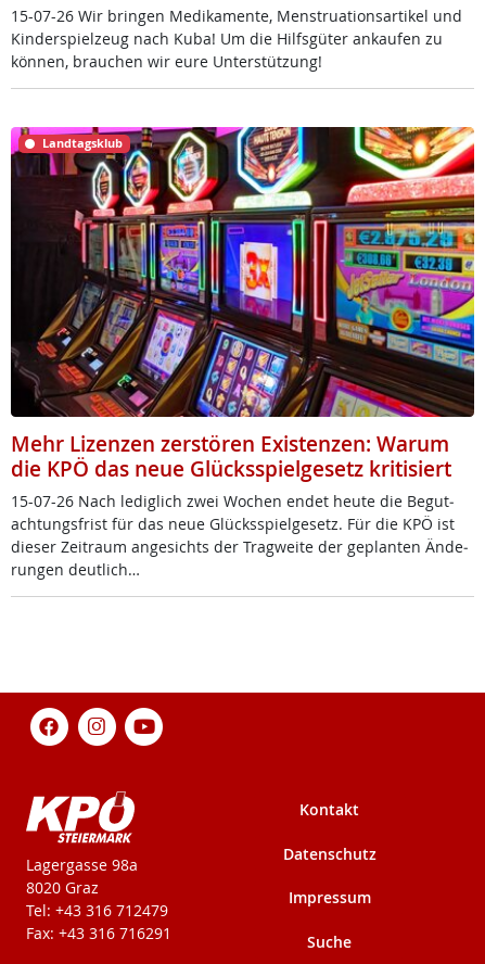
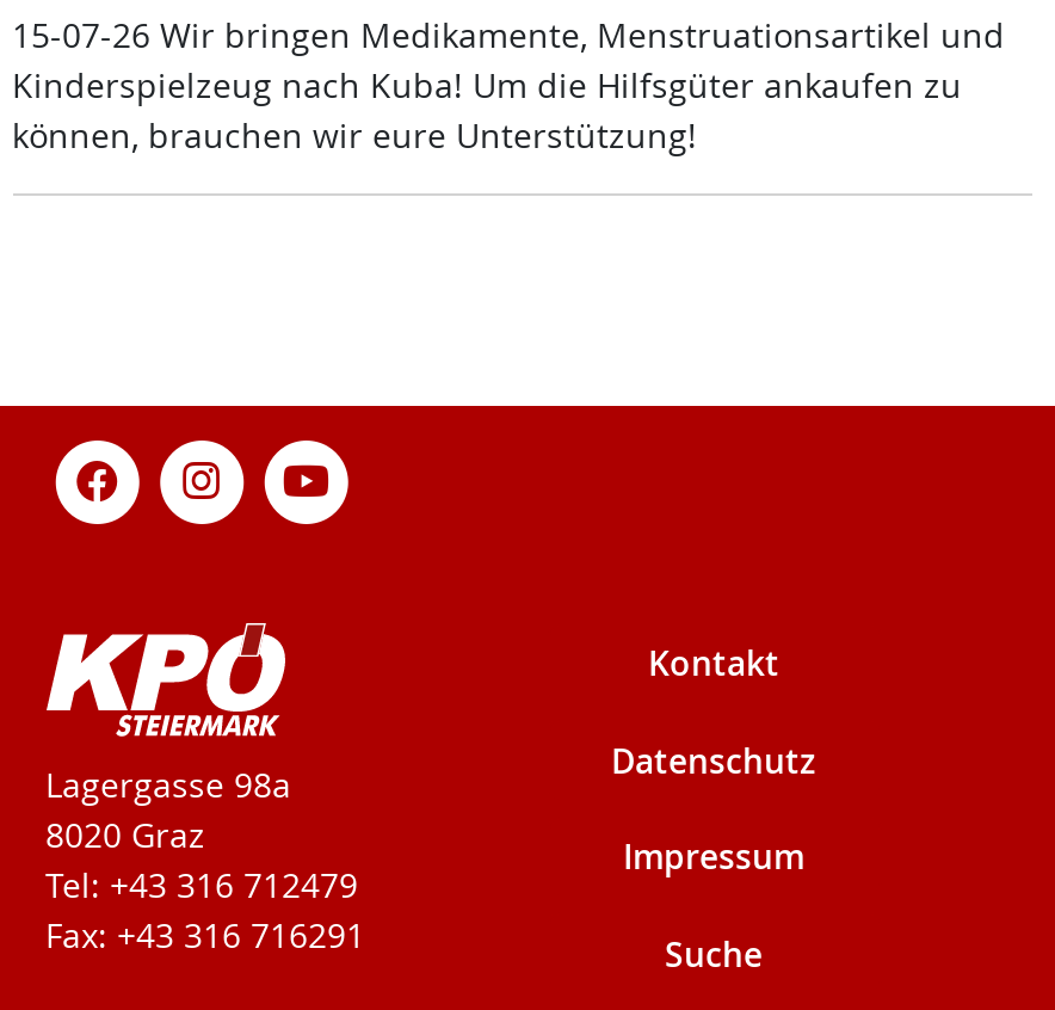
- [image]
- Landtagsklub

- Mehr Lizenzen zerstören Existenzen: Warum
- die KPÖ das neue Glücksspielgesetz kritisiert
- 15-07-26 Nach lediglich zwei Wochen endet heute die Begut
- achtungsfrist für das neue Glücksspielgesetz. Für die KPÖ ist
- dieser Zeitraum angesichts der Tragweite der geplanten Ände
- rungen deutlich…
